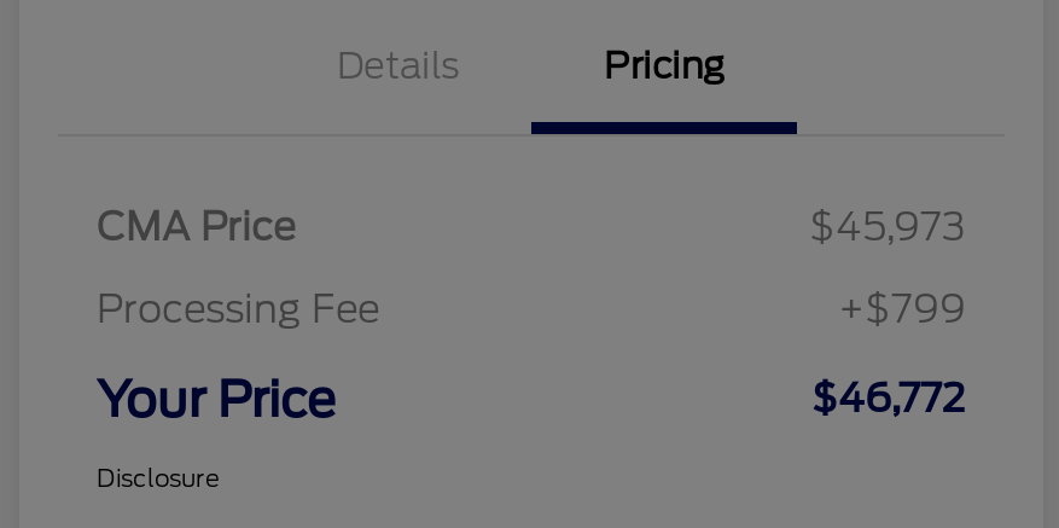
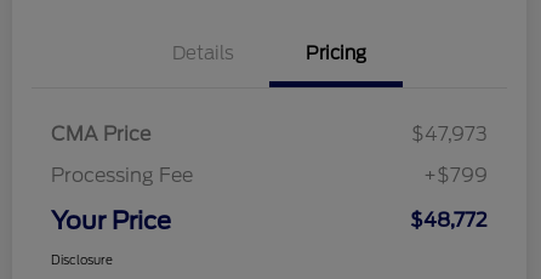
- $45,973
+ $47,973

- $46,772
+ $48,772
